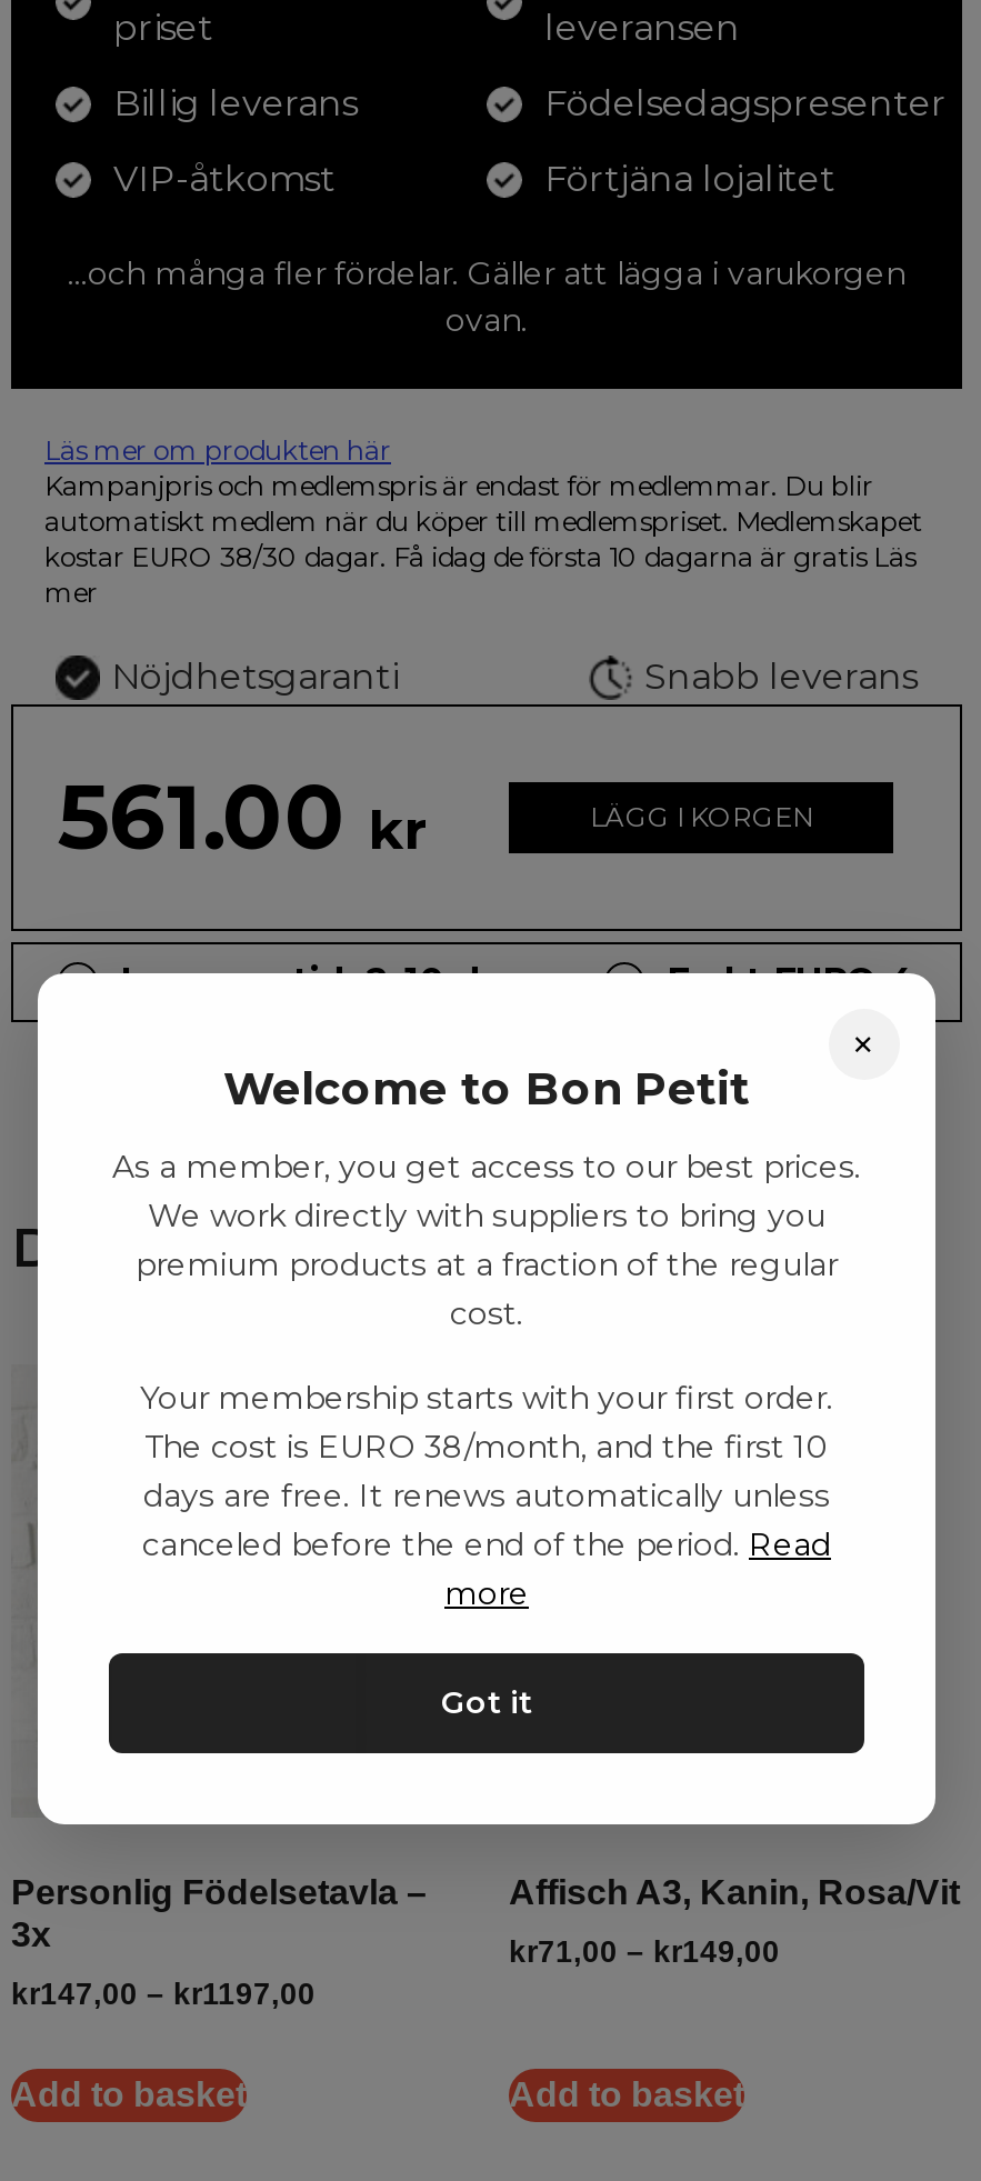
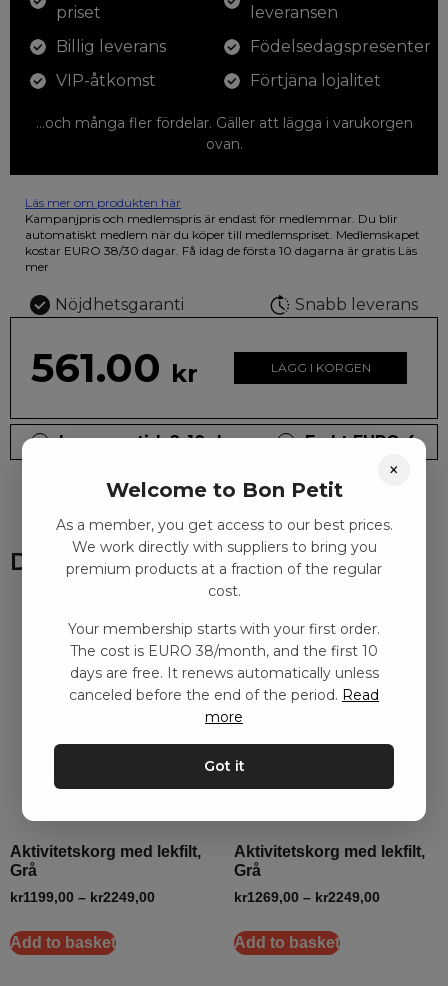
- Personlig Födelsetavla –
- 3x
+ Aktivitetskorg med lekfilt,
+ Grå

- Affisch A3, Kanin, Rosa/Vit
+ Aktivitetskorg med lekfilt,
+ Grå

- kr71,00 – kr149,00
+ kr1269,00 – kr2249,00

- kr147,00 – kr1197,00
+ kr1199,00 – kr2249,00
